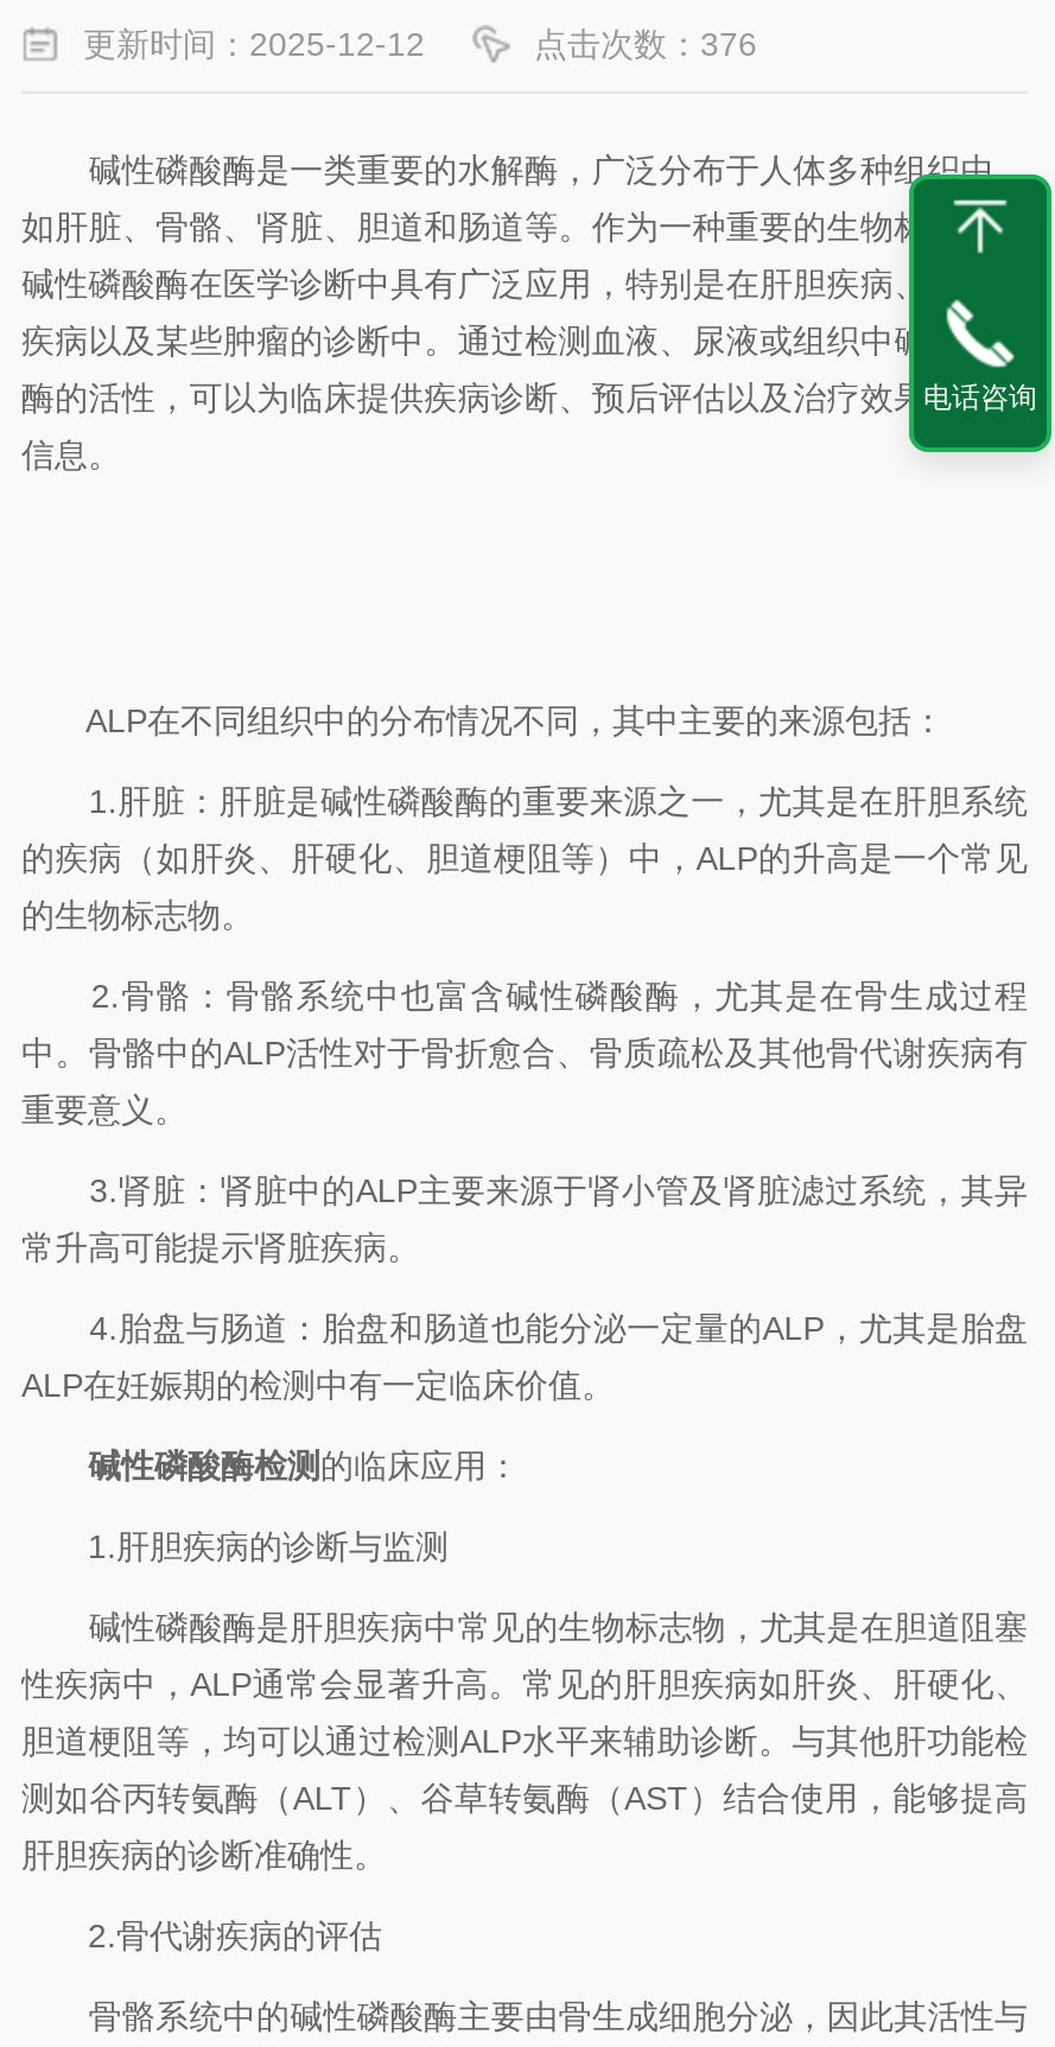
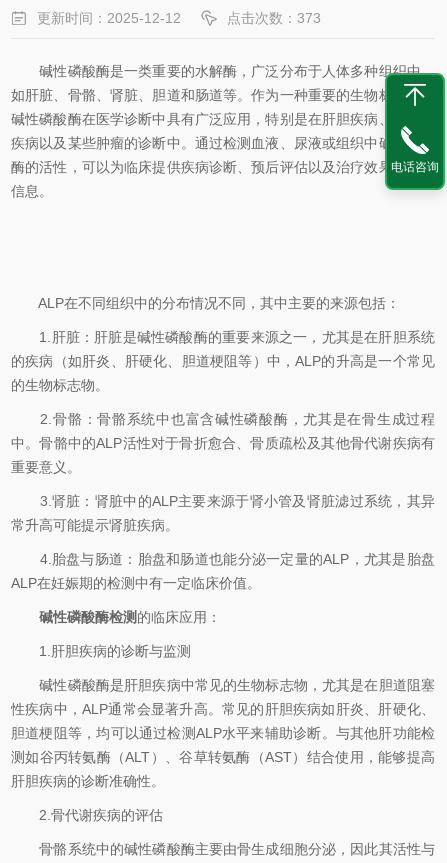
- 点击次数：376
+ 点击次数：373
